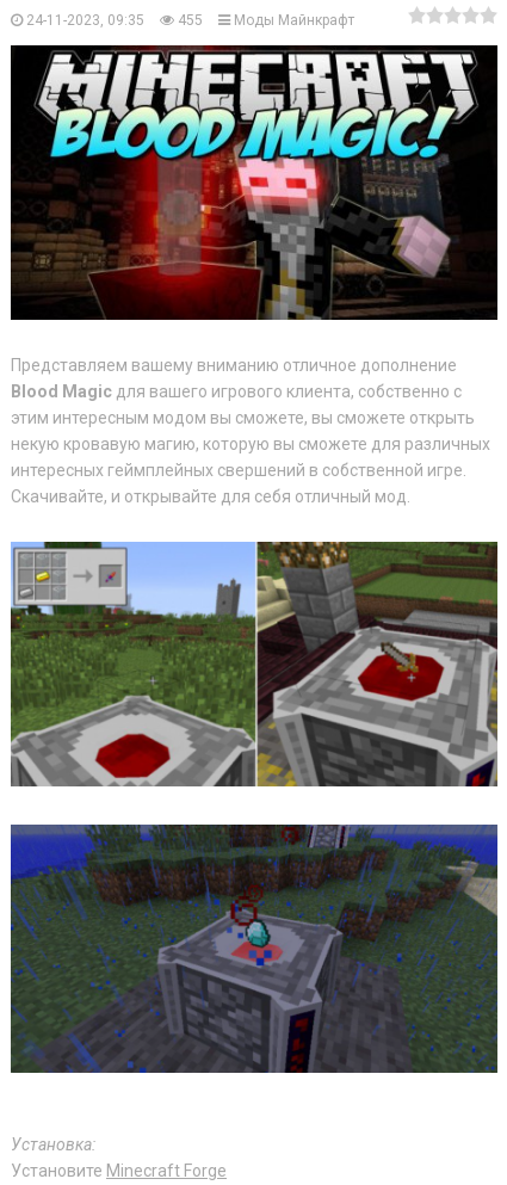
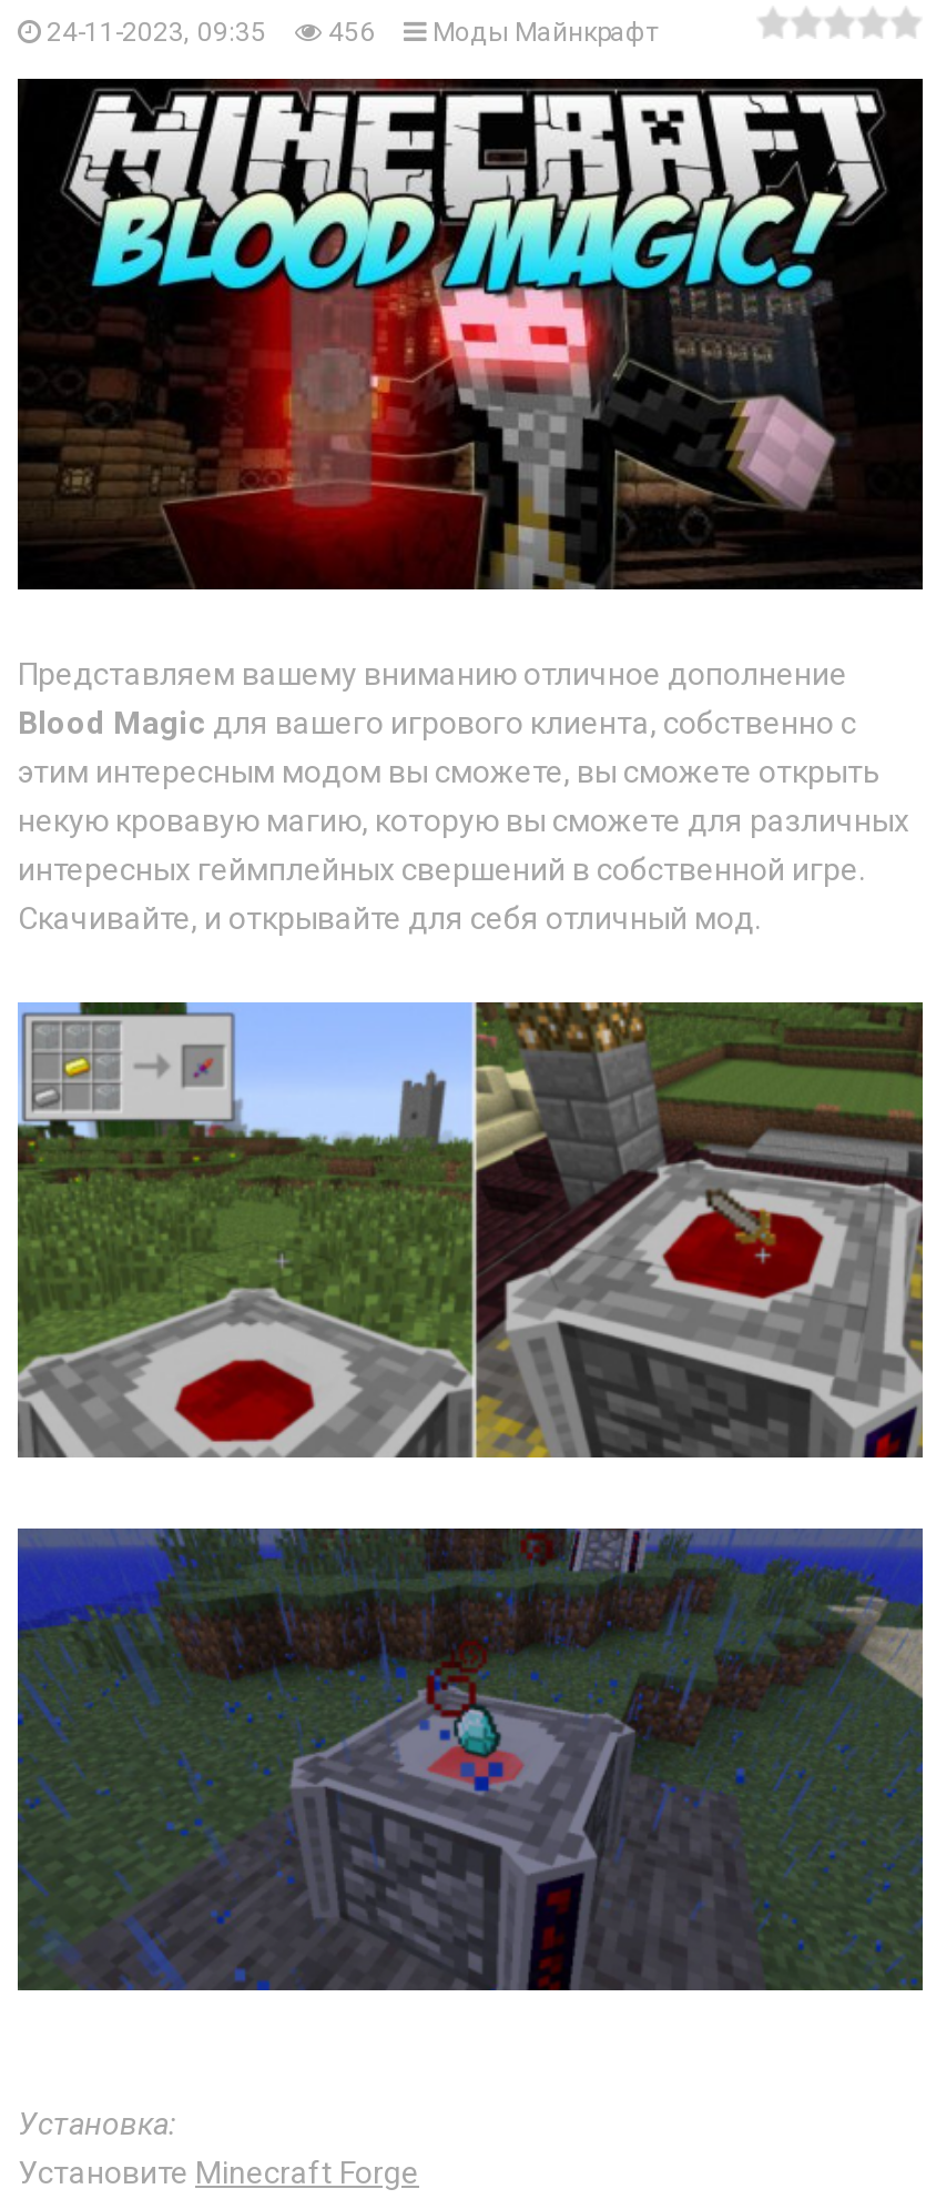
- 24-11-2023, 09:35 455 Моды Майнкрафт
+ 24-11-2023, 09:35 456 Моды Майнкрафт
